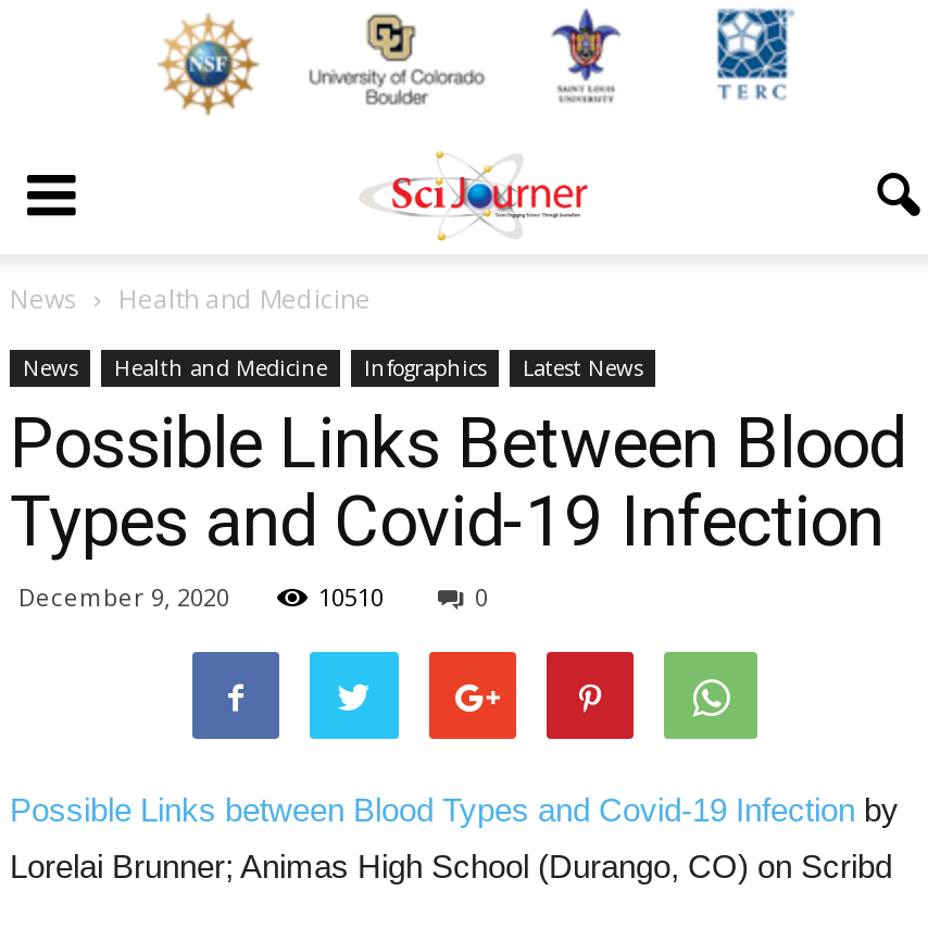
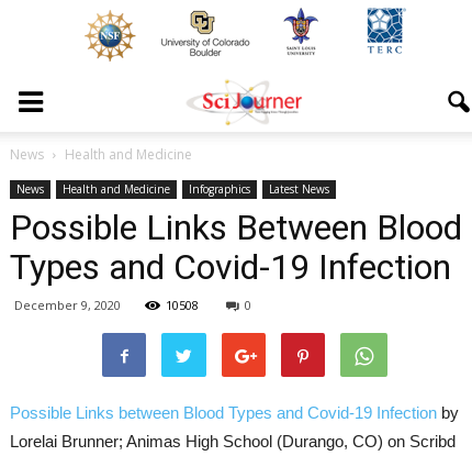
- 10510
+ 10508
